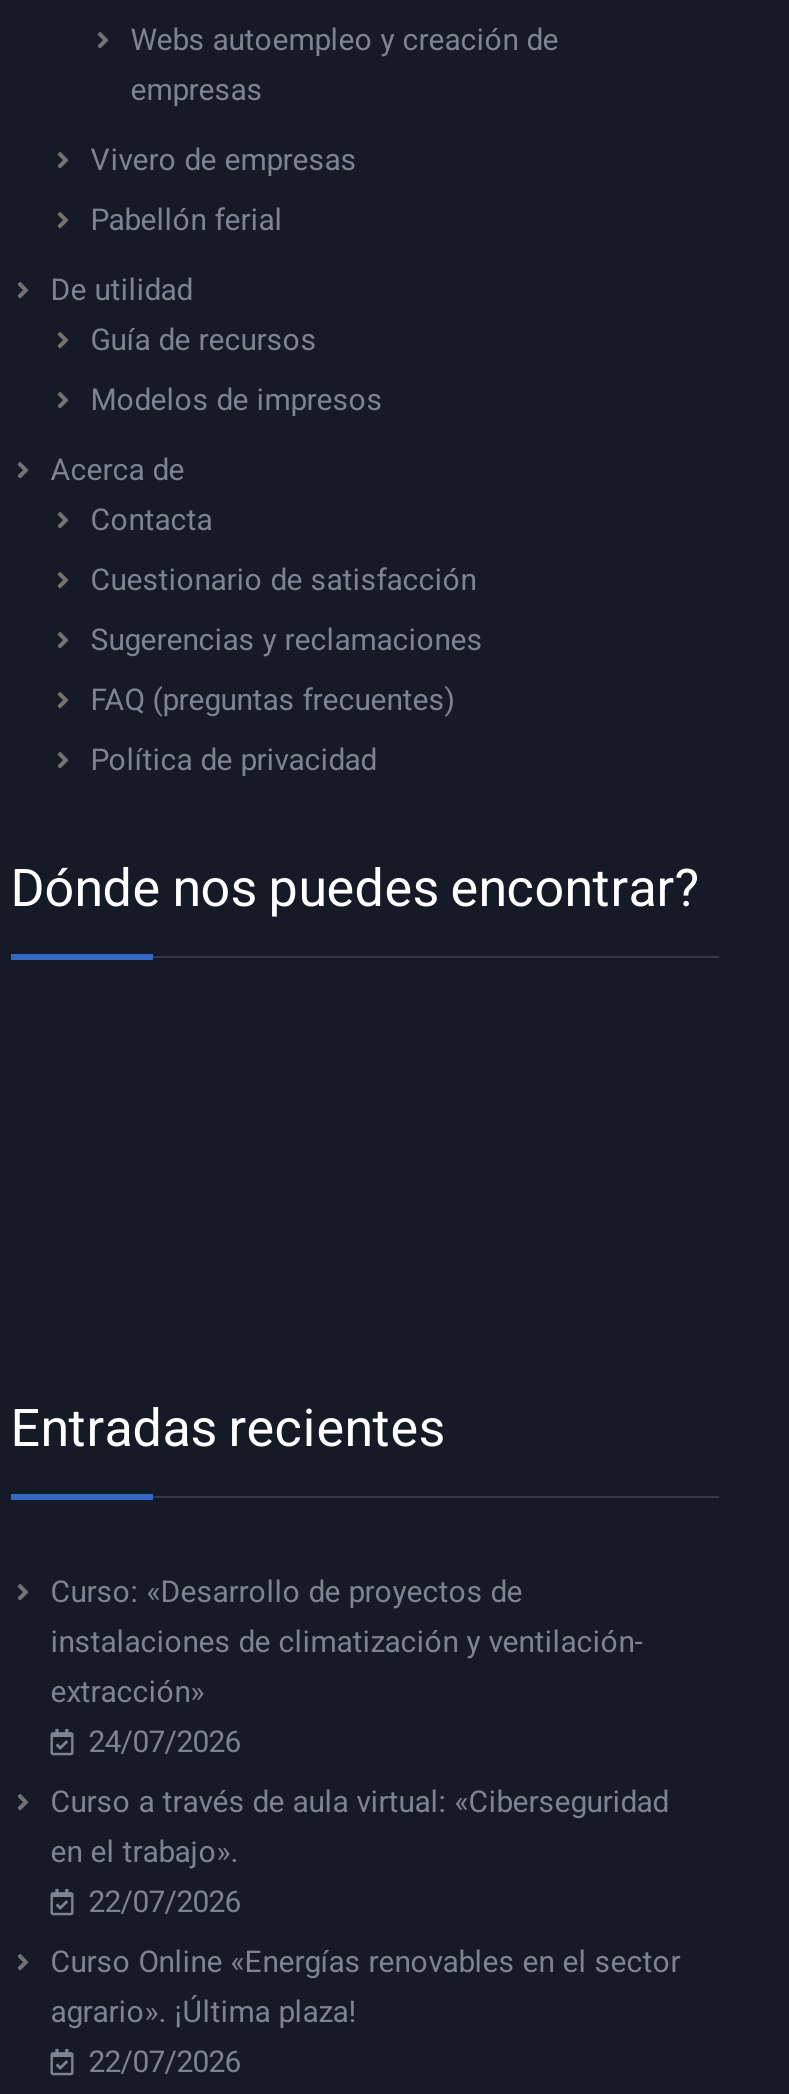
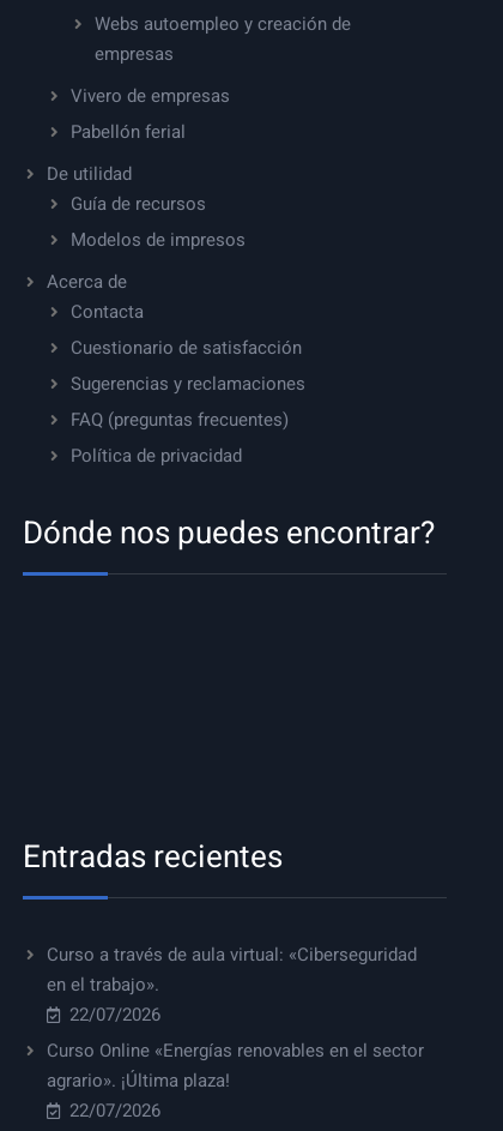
- Curso: «Desarrollo de proyectos de
- instalaciones de climatización y ventilación-
- extracción»
- 24/07/2026
